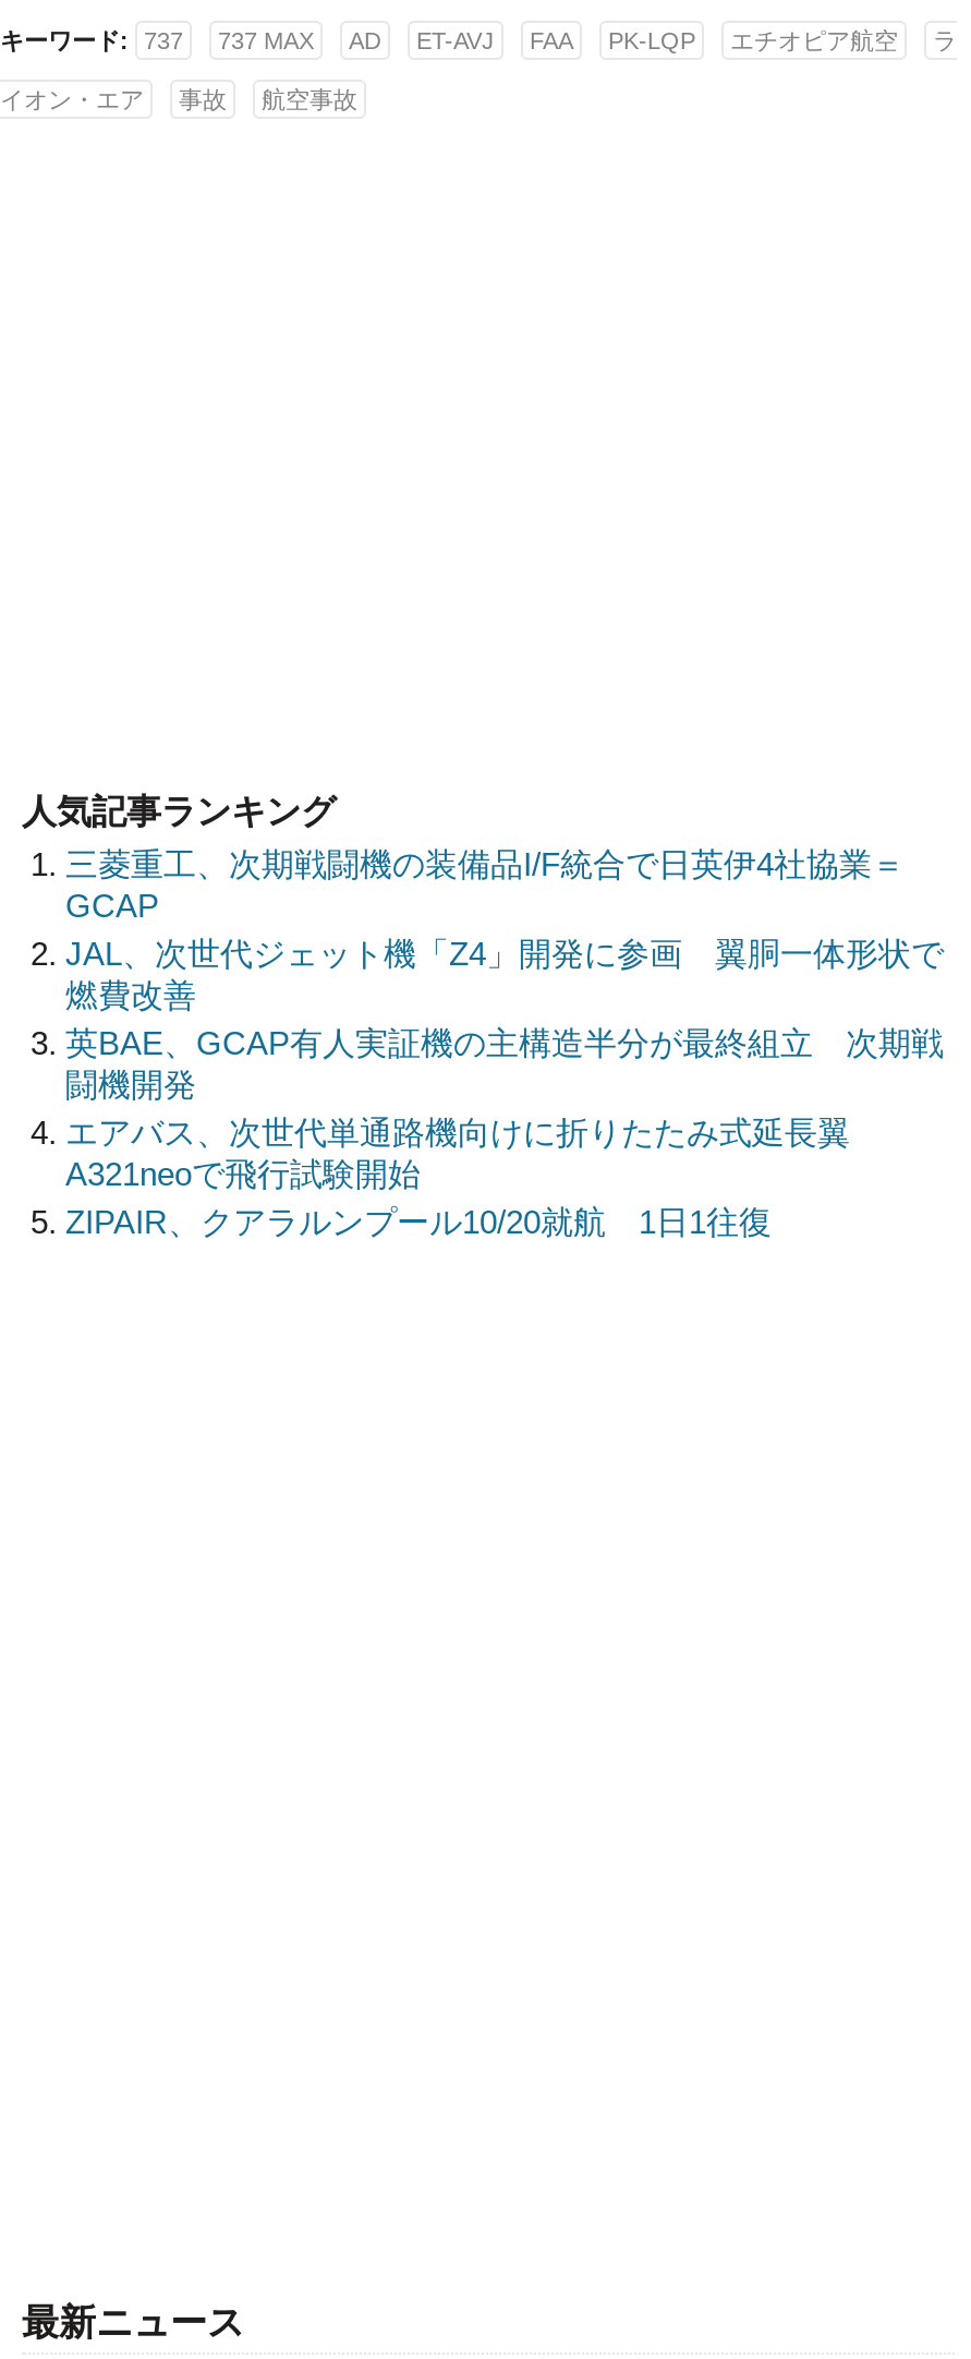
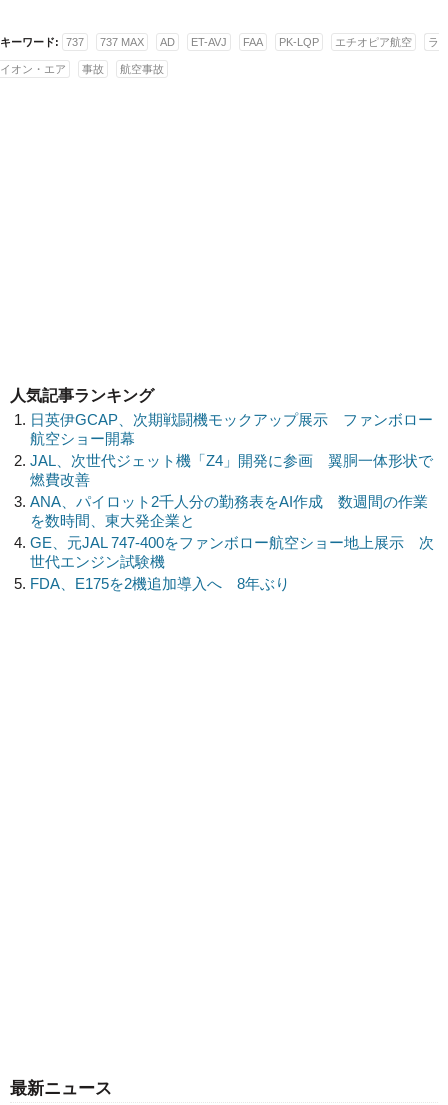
- 三菱重工、次期戦闘機の装備品I/F統合で日英伊4社協業＝
- GCAP
+ 日英伊GCAP、次期戦闘機モックアップ展示 ファンボロー
+ 航空ショー開幕

- 英BAE、GCAP有人実証機の主構造半分が最終組立 次期戦
- 闘機開発
- エアバス、次世代単通路機向けに折りたたみ式延長翼
- A321neoで飛行試験開始
- ZIPAIR、クアラルンプール10/20就航 1日1往復
+ ANA、パイロット2千人分の勤務表をAI作成 数週間の作業
+ を数時間、東大発企業と
+ GE、元JAL 747-400をファンボロー航空ショー地上展示 次
+ 世代エンジン試験機
+ FDA、E175を2機追加導入へ 8年ぶり
